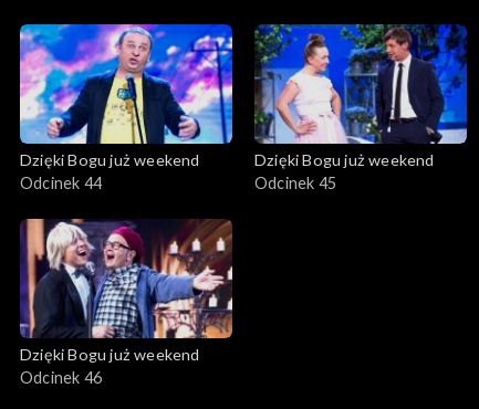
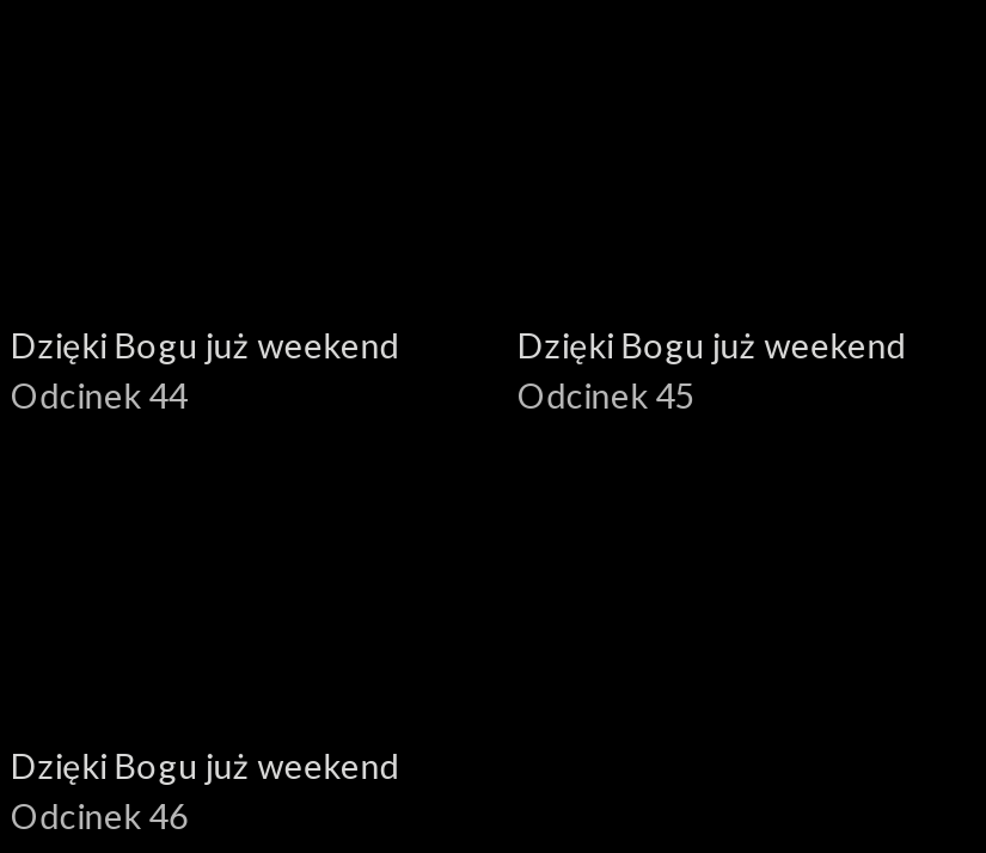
- [image]

- [image]

- [image]
